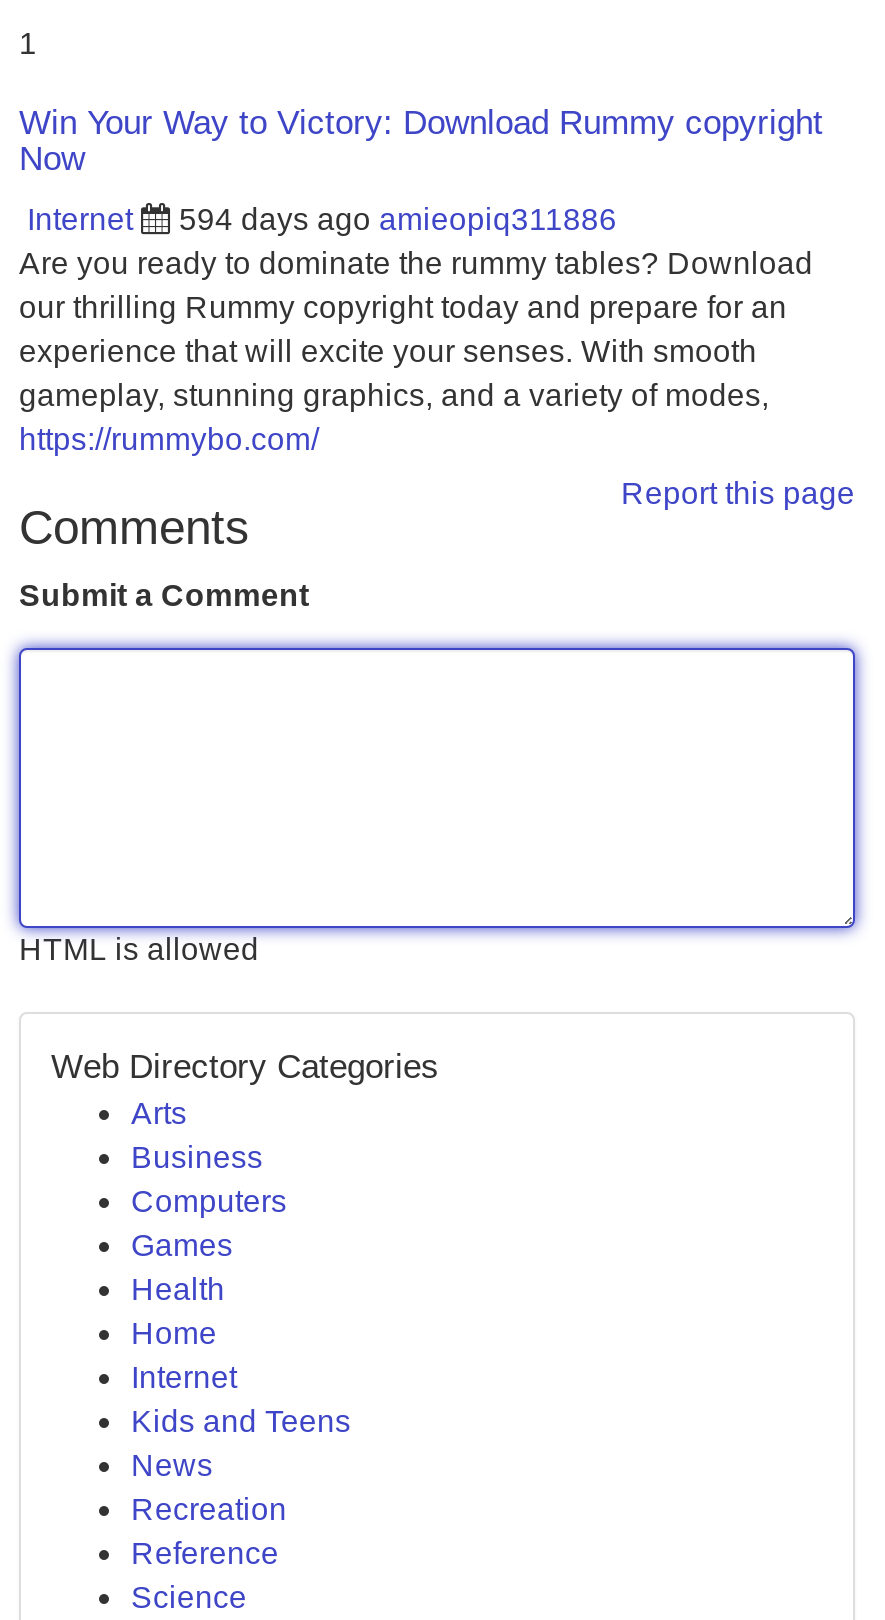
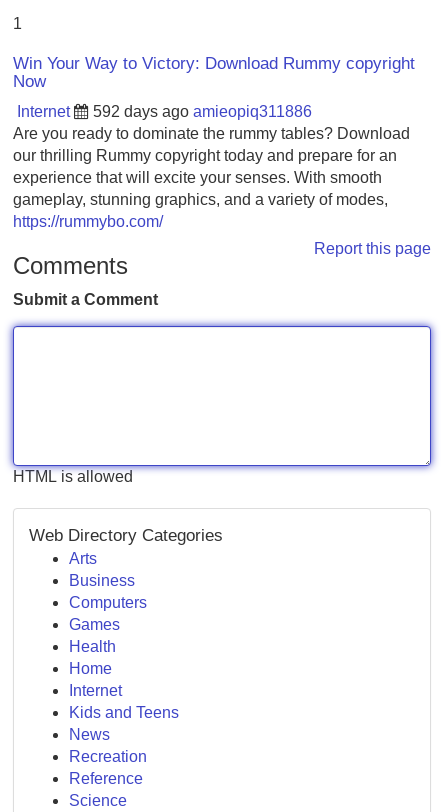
- 594 days ago amieopiq311886
+ 592 days ago amieopiq311886
